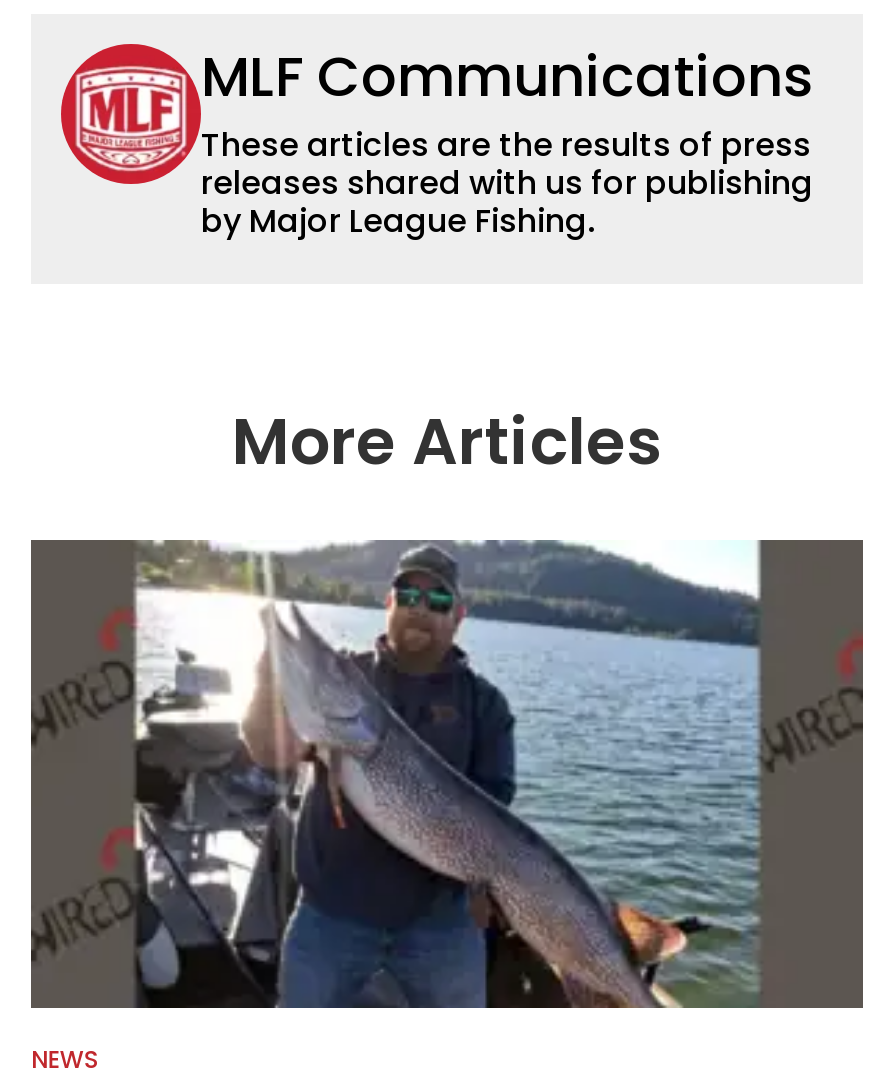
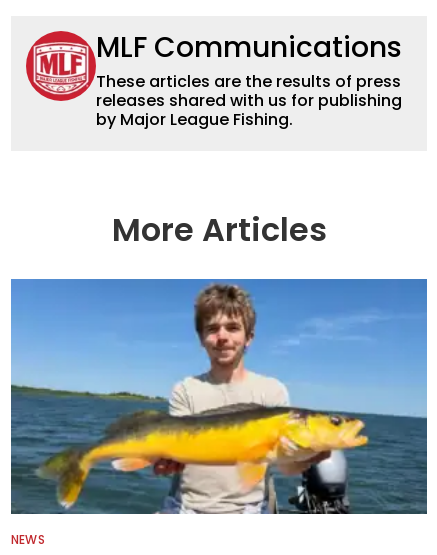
- [image]
+ [image]
